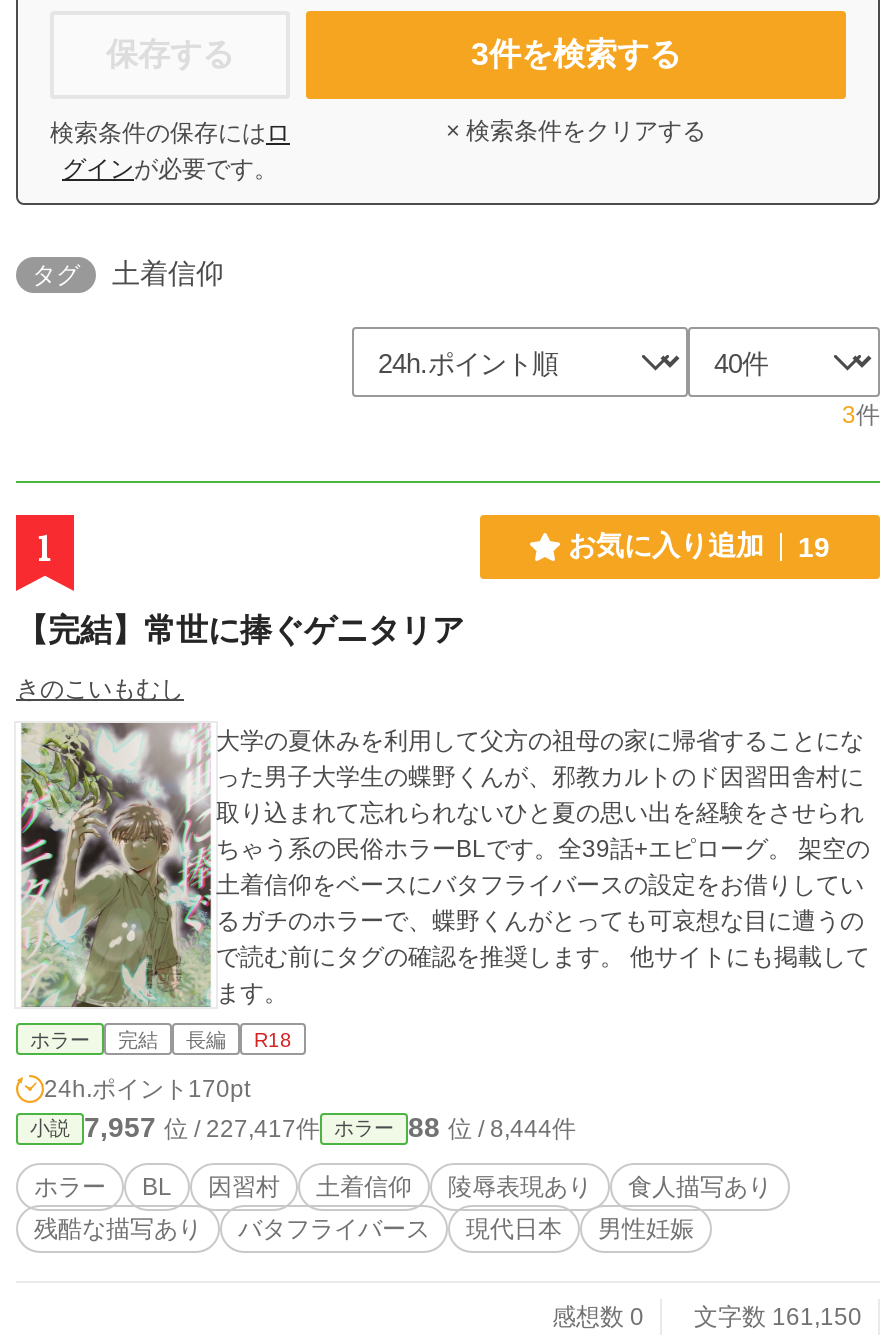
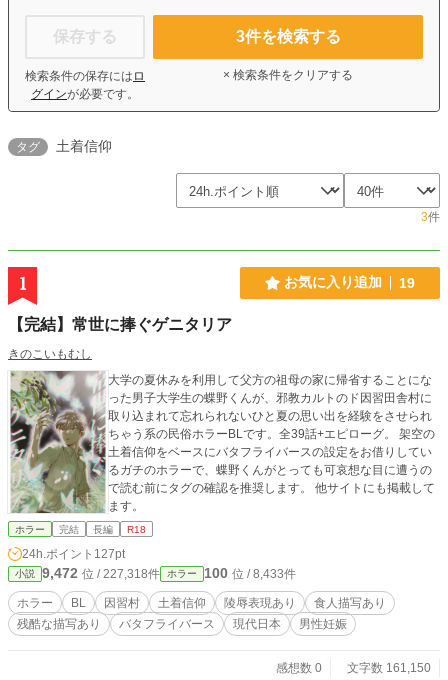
- 24h.ポイント170pt
+ 24h.ポイント127pt

- 7,957位 / 227,417件
+ 9,472位 / 227,318件

- 88位 / 8,444件
+ 100位 / 8,433件
